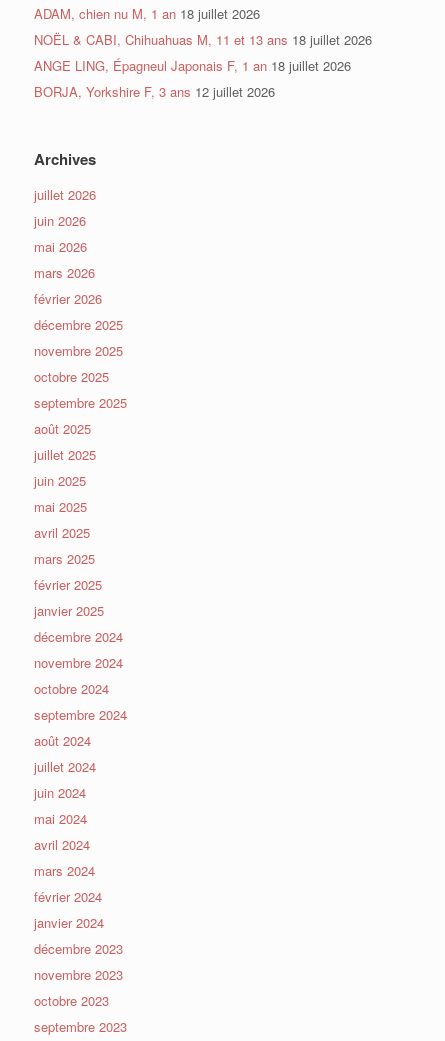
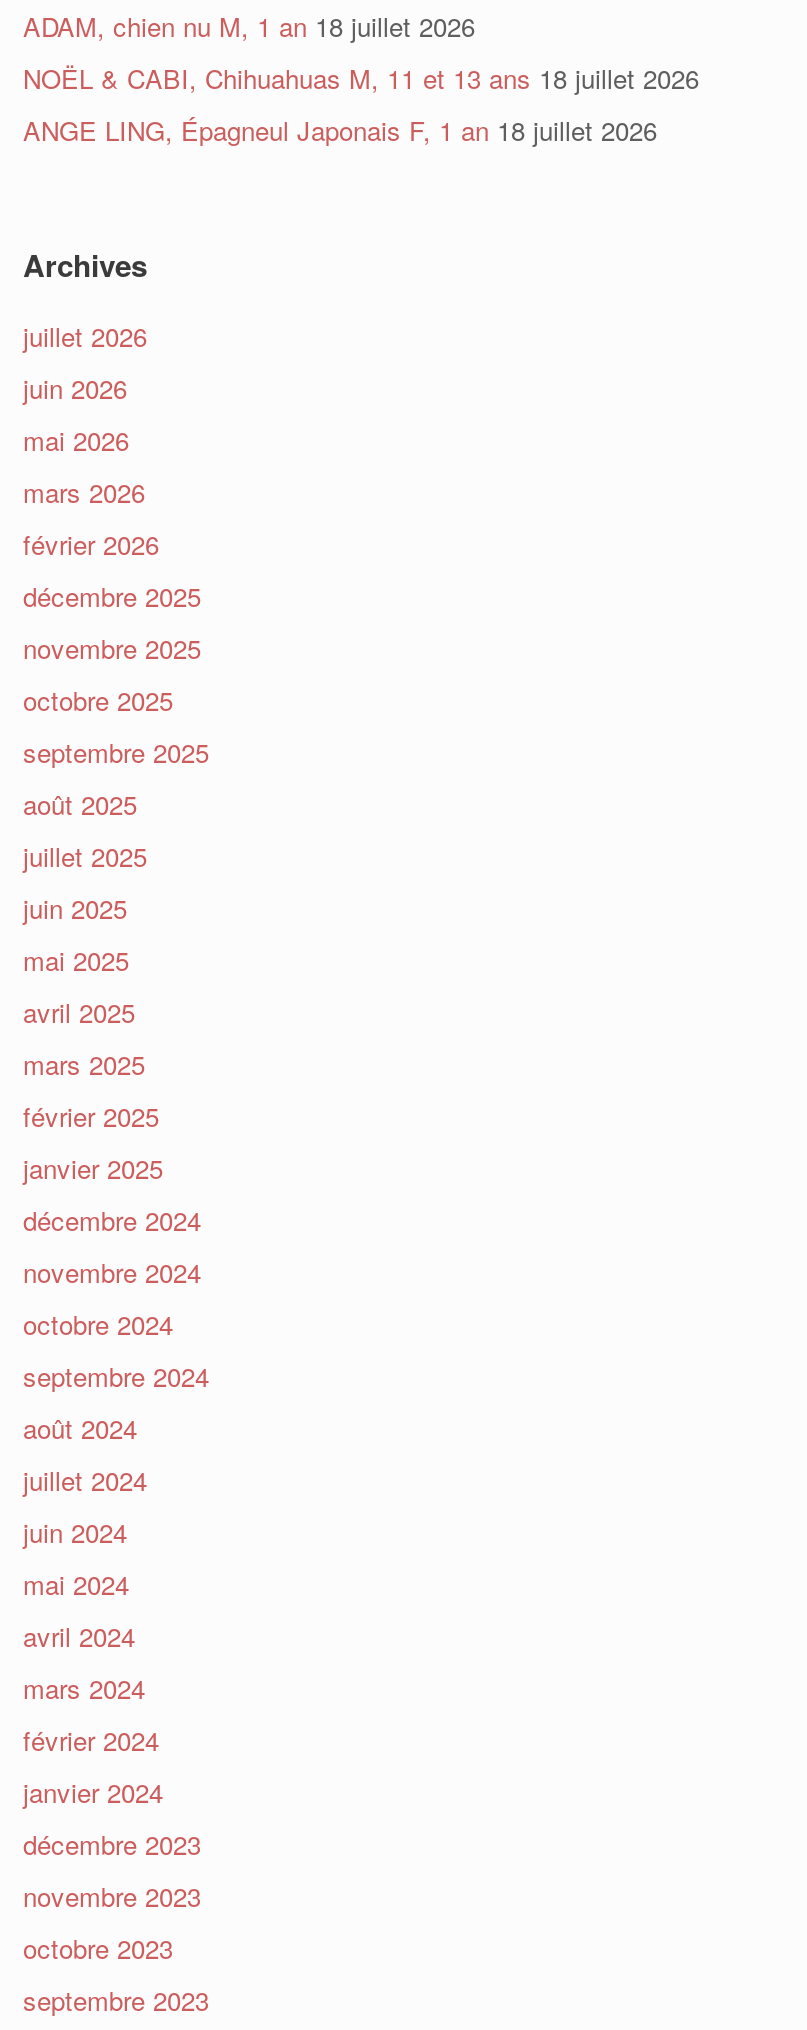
- BORJA, Yorkshire F, 3 ans 12 juillet 2026
